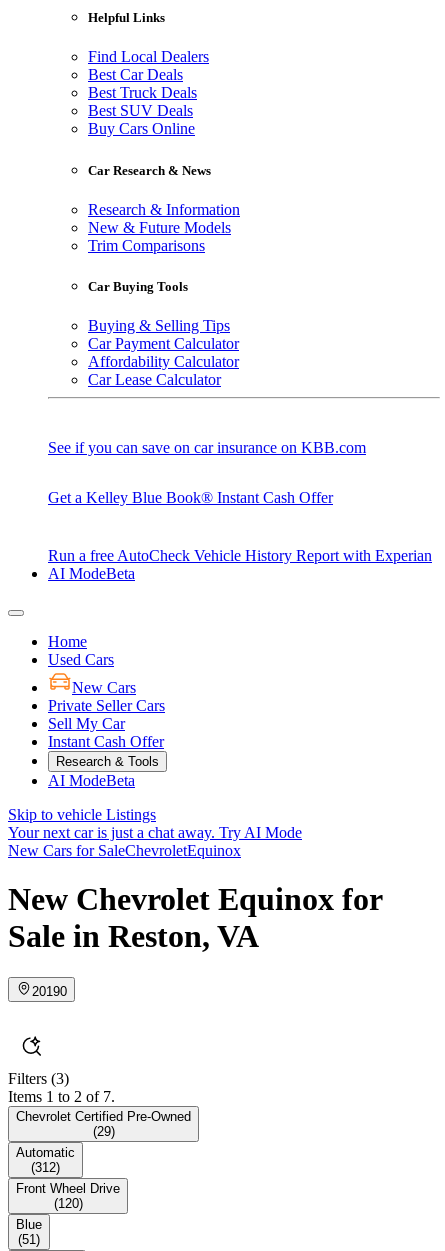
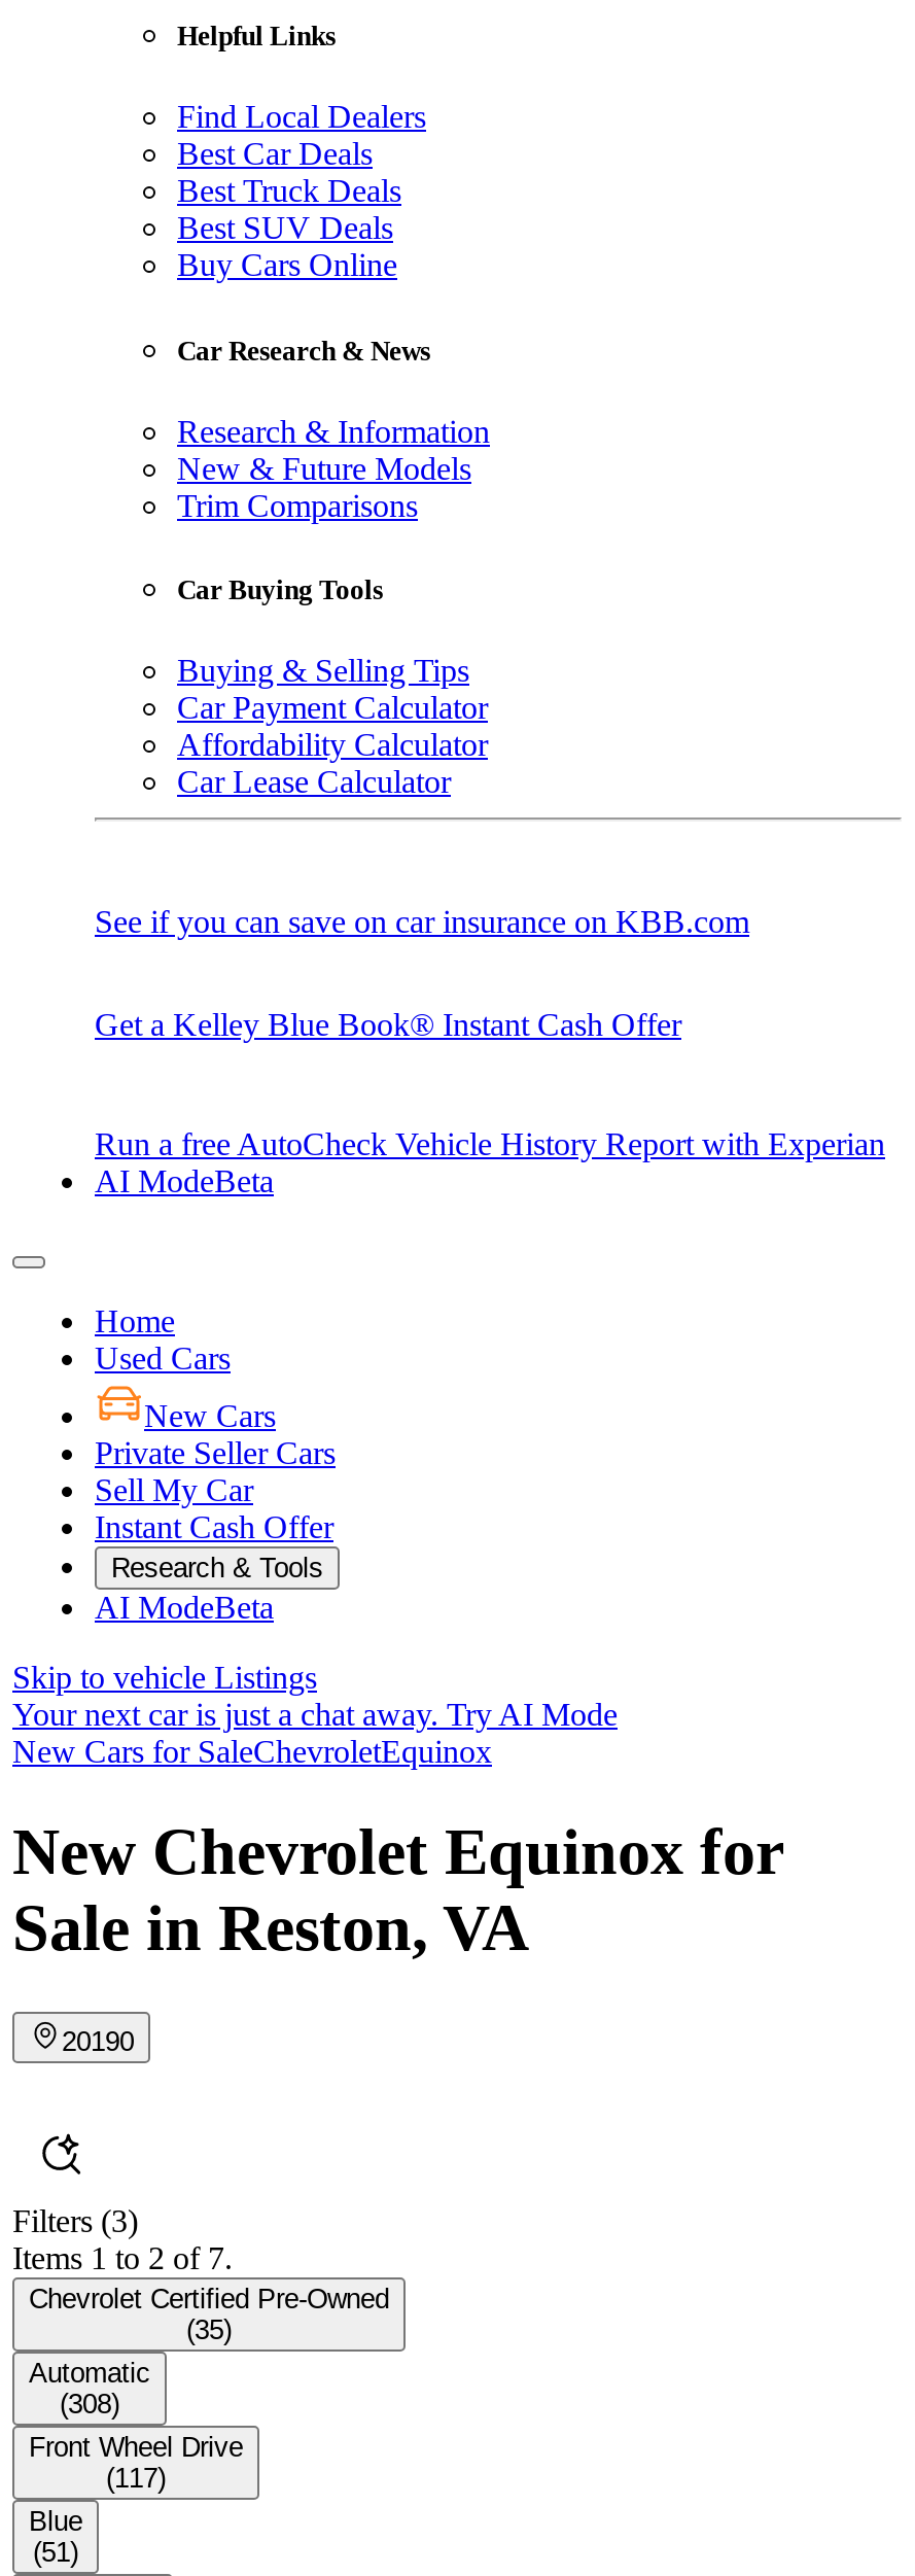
- (29)
+ (35)

- (312)
+ (308)

- (120)
+ (117)
